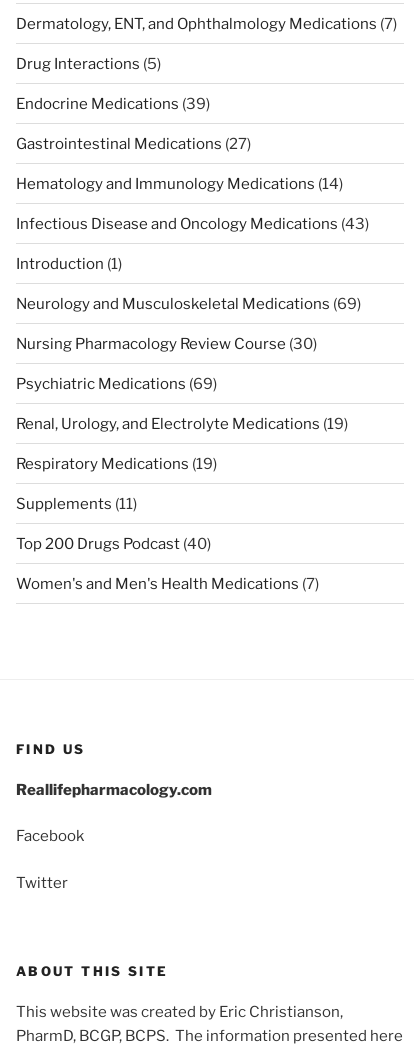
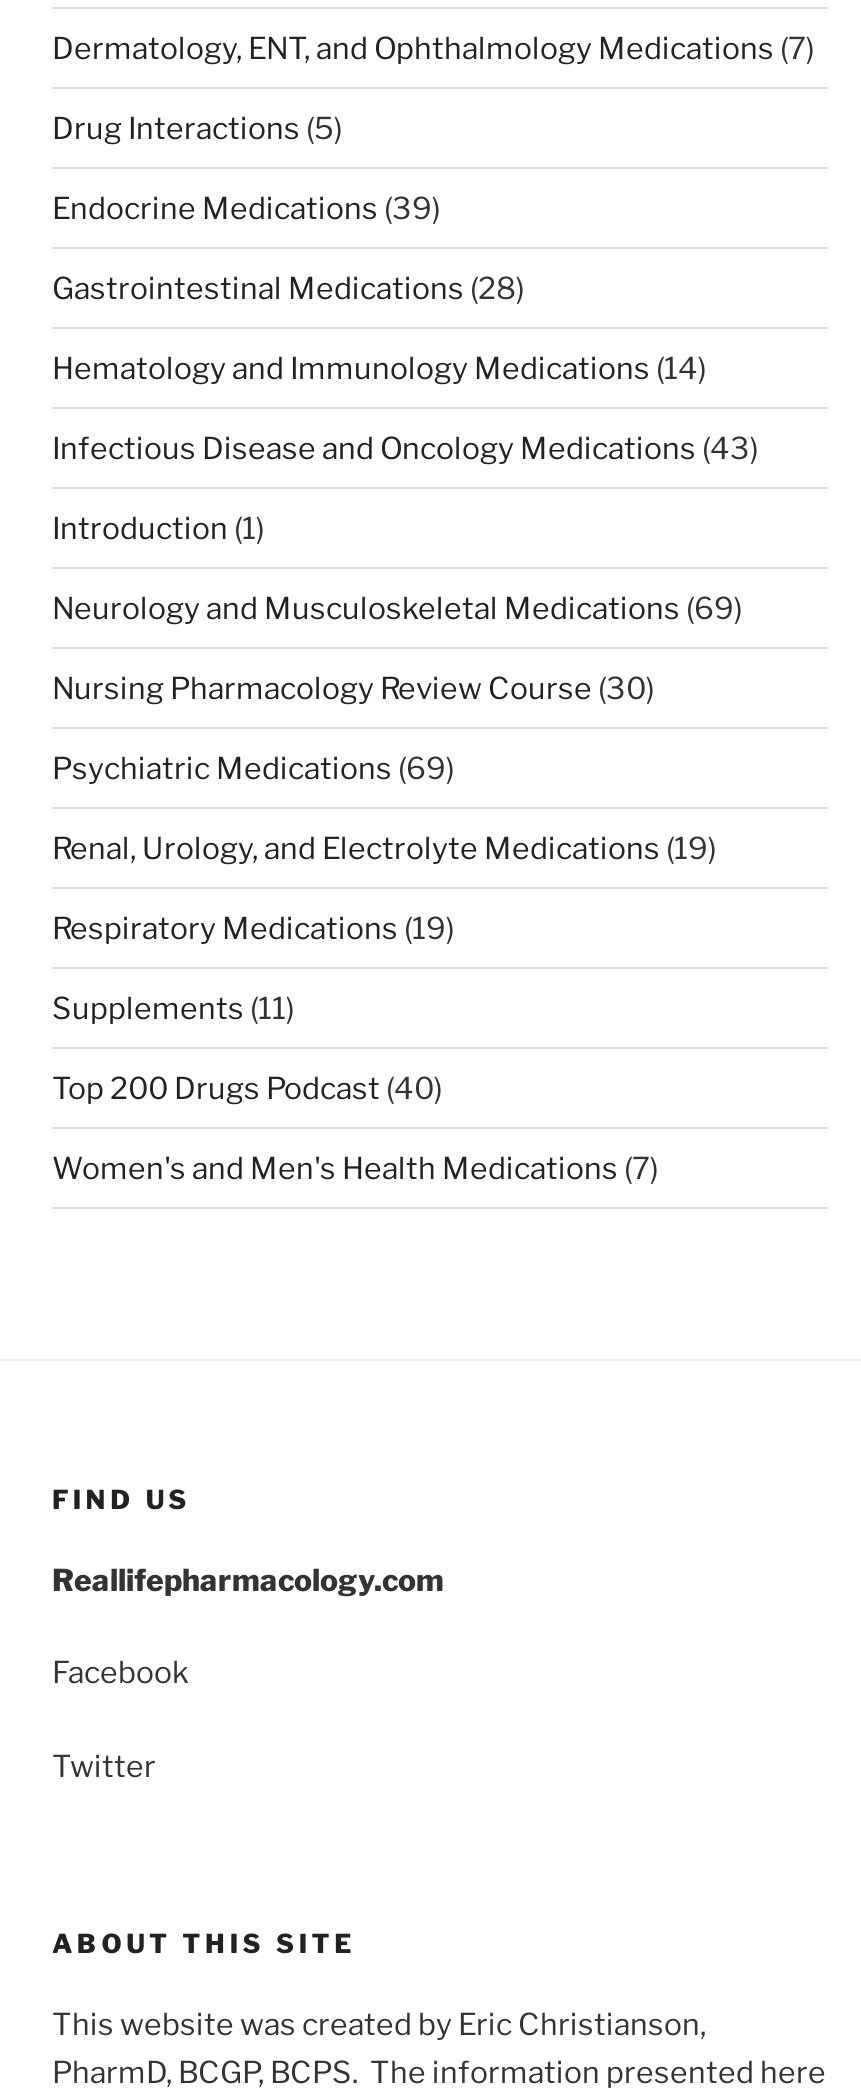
- Gastrointestinal Medications (27)
+ Gastrointestinal Medications (28)
